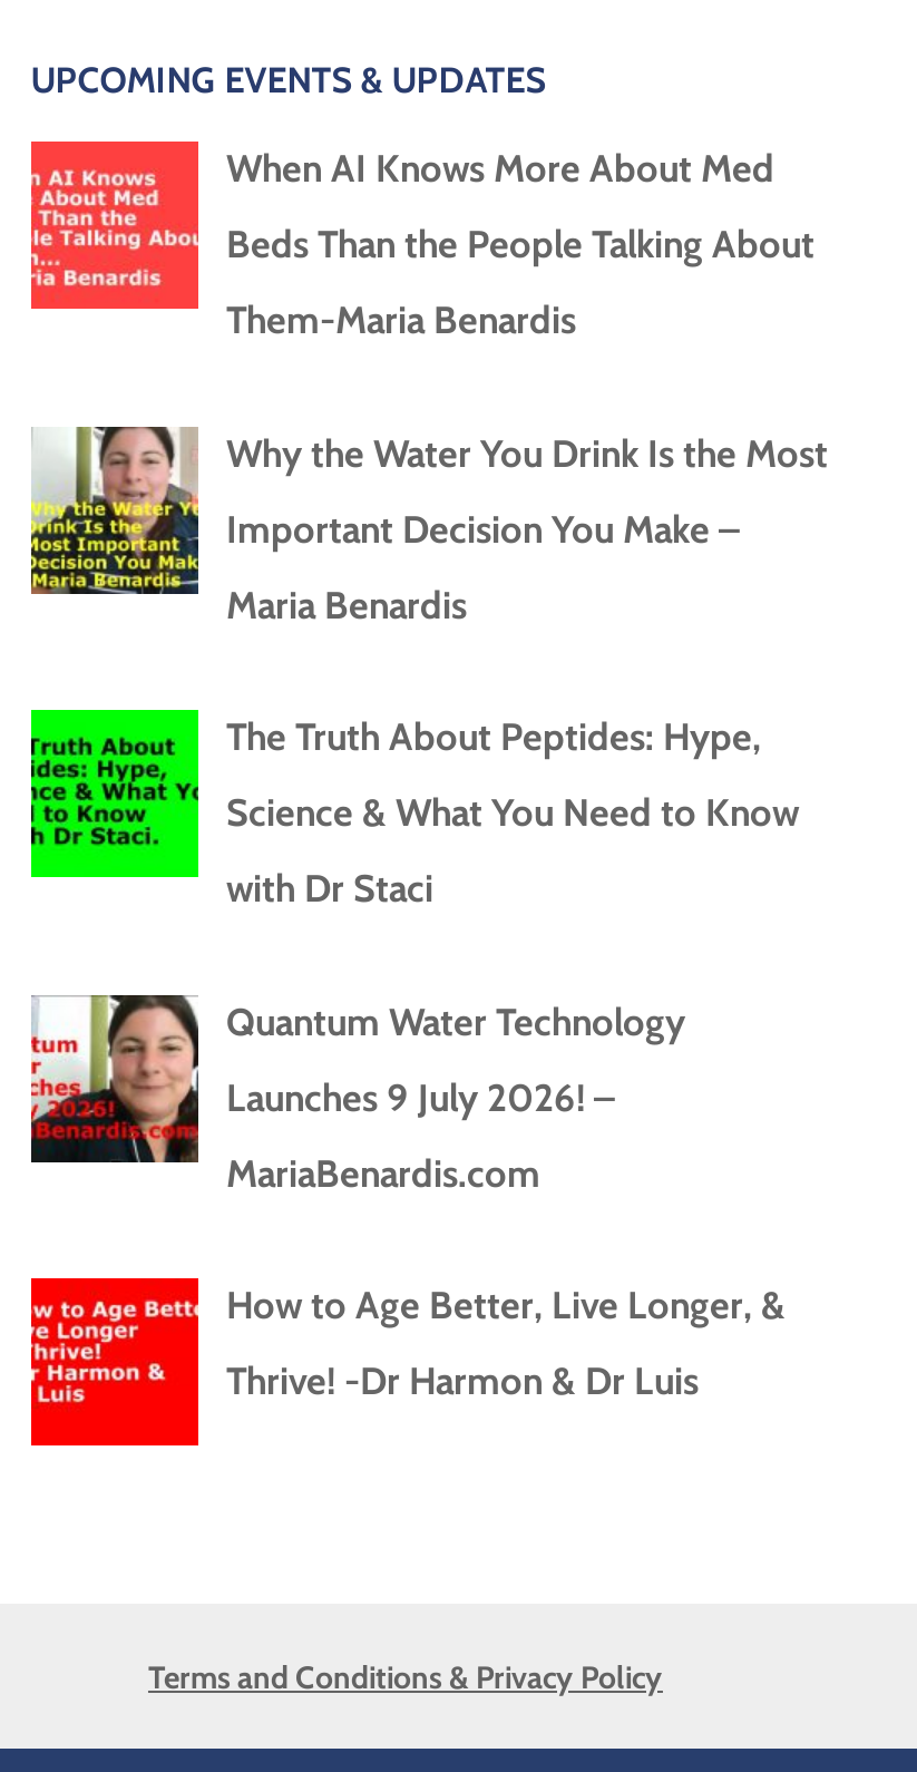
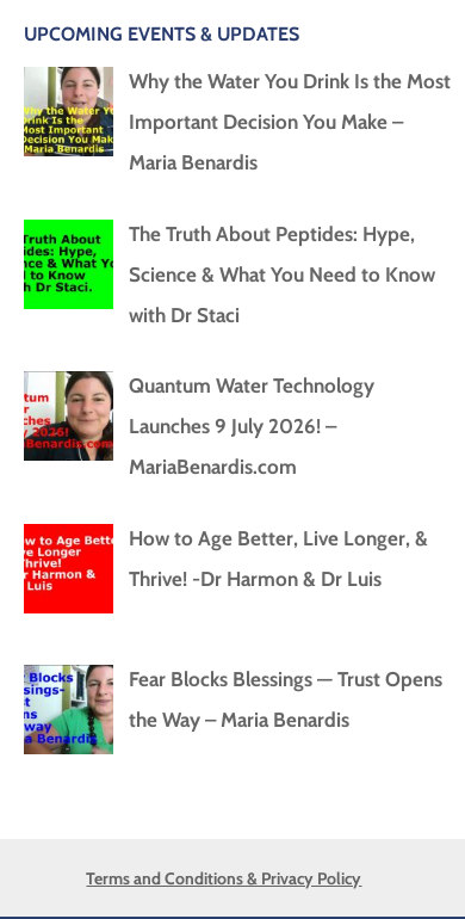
- [image]
- When AI Knows More About Med
- Beds Than the People Talking About
- Them-Maria Benardis

moved up: [image] | Why the Water You Drink Is the Most | Important Decision You Make – | ... | How to Age Better, Live Longer, & | Thrive! -Dr Harmon & Dr Luis

+ [image]
+ Fear Blocks Blessings — Trust Opens
+ the Way – Maria Benardis
